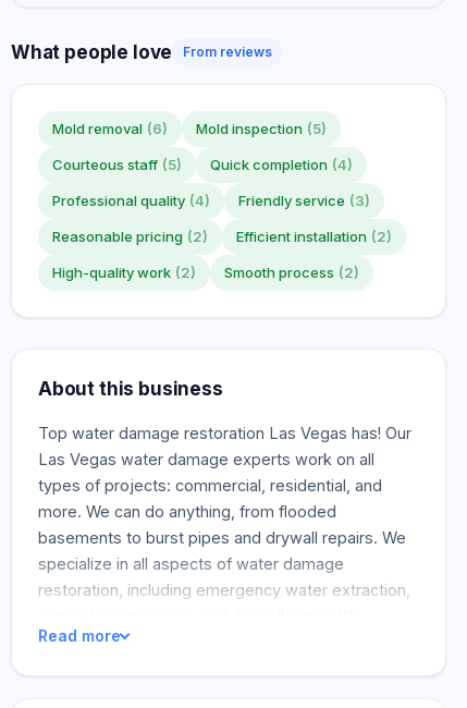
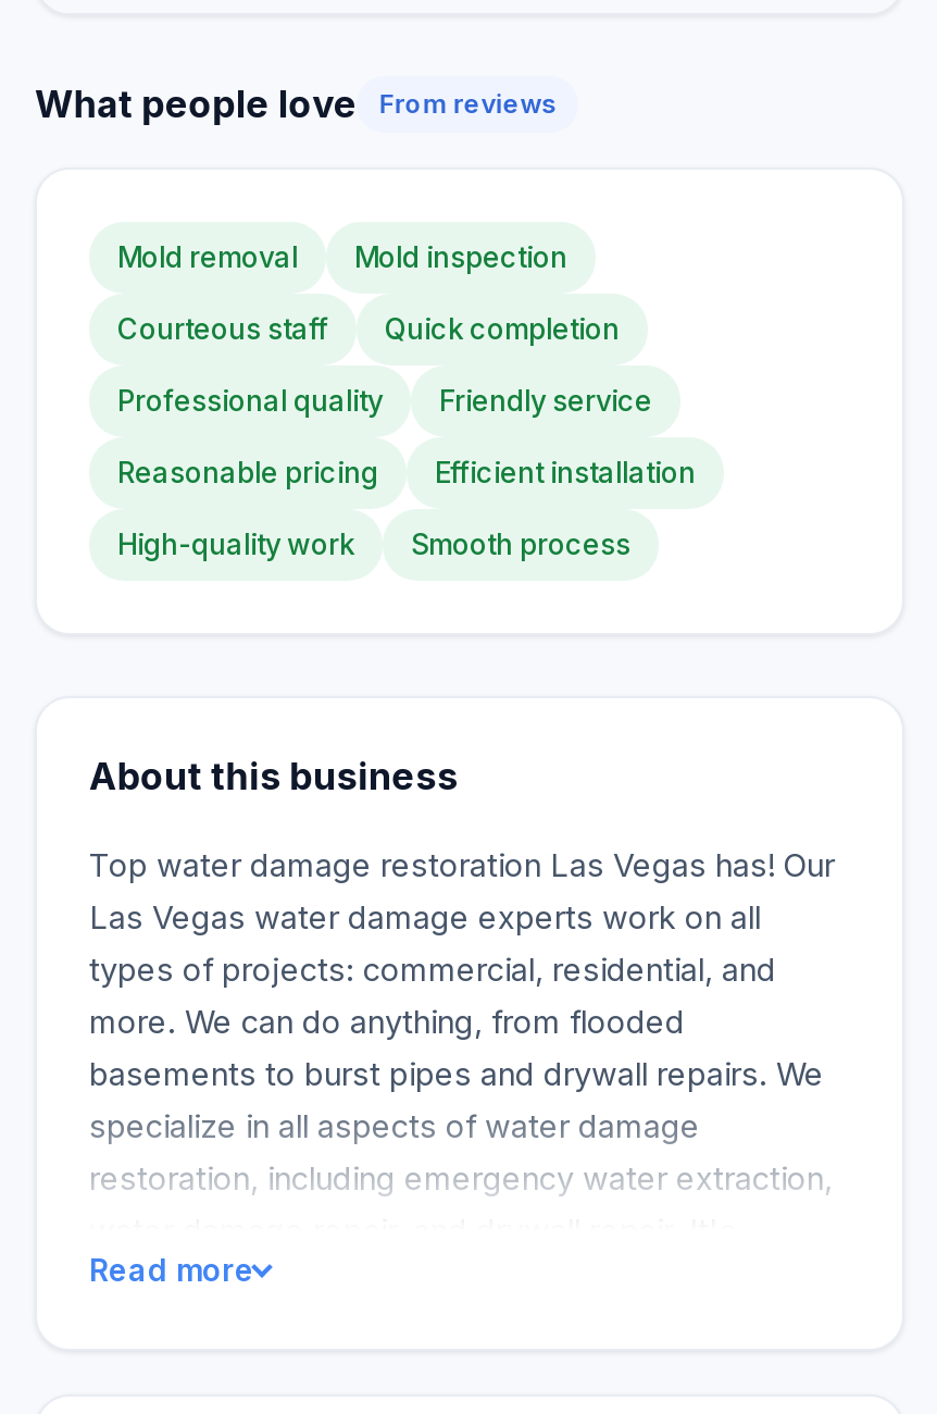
- Mold removal (6)
- Mold inspection (5)
+ Mold removal
+ Mold inspection

- Courteous staff (5)
- Quick completion (4)
+ Courteous staff
+ Quick completion

- Professional quality (4)
- Friendly service (3)
+ Professional quality
+ Friendly service

- Reasonable pricing (2)
- Efficient installation (2)
+ Reasonable pricing
+ Efficient installation

- High-quality work (2)
- Smooth process (2)
+ High-quality work
+ Smooth process
